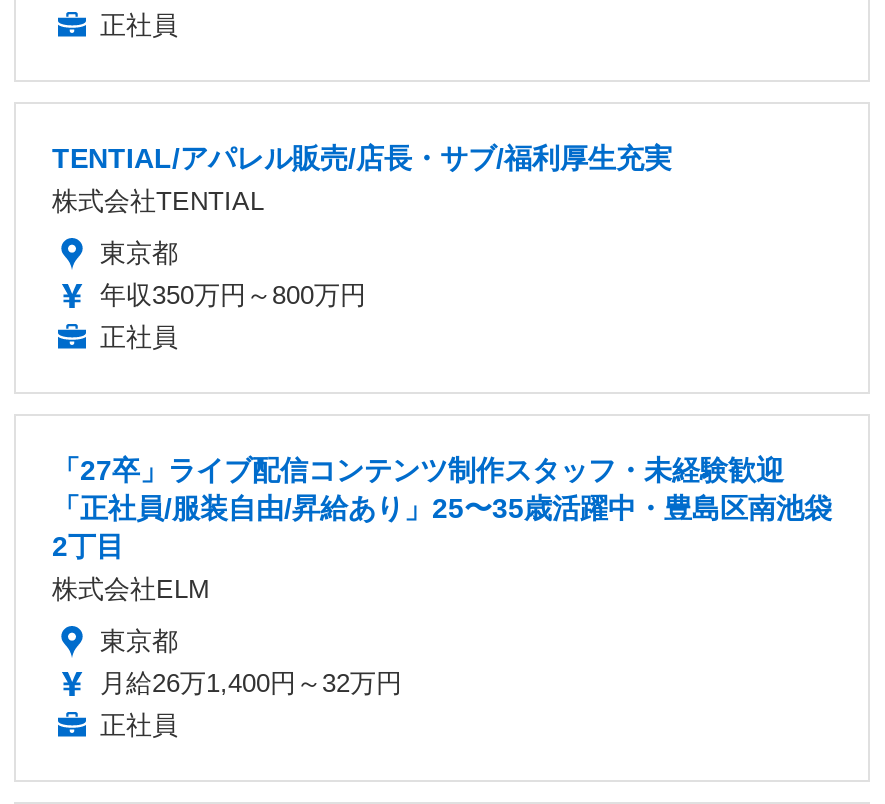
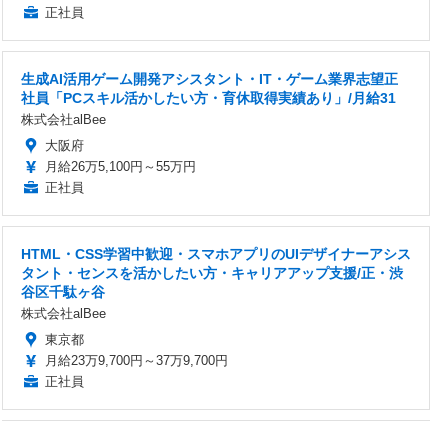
- TENTIAL/アパレル販売/店長・サブ/福利厚生充実
- 株式会社TENTIAL
+ 生成AI活用ゲーム開発アシスタント・IT・ゲーム業界志望正
+ 社員「PCスキル活かしたい方・育休取得実績あり」/月給31
+ 株式会社alBee

- 東京都
- 年収350万円～800万円
+ 大阪府
+ 月給26万5,100円～55万円

- 「27卒」ライブ配信コンテンツ制作スタッフ・未経験歓迎
- 「正社員/服装自由/昇給あり」25〜35歳活躍中・豊島区南池袋
- 2丁目
- 株式会社ELM
+ HTML・CSS学習中歓迎・スマホアプリのUIデザイナーアシス
+ タント・センスを活かしたい方・キャリアアップ支援/正・渋
+ ⾕区千駄ヶ⾕
+ 株式会社alBee

- 月給26万1,400円～32万円
+ 月給23万9,700円～37万9,700円
